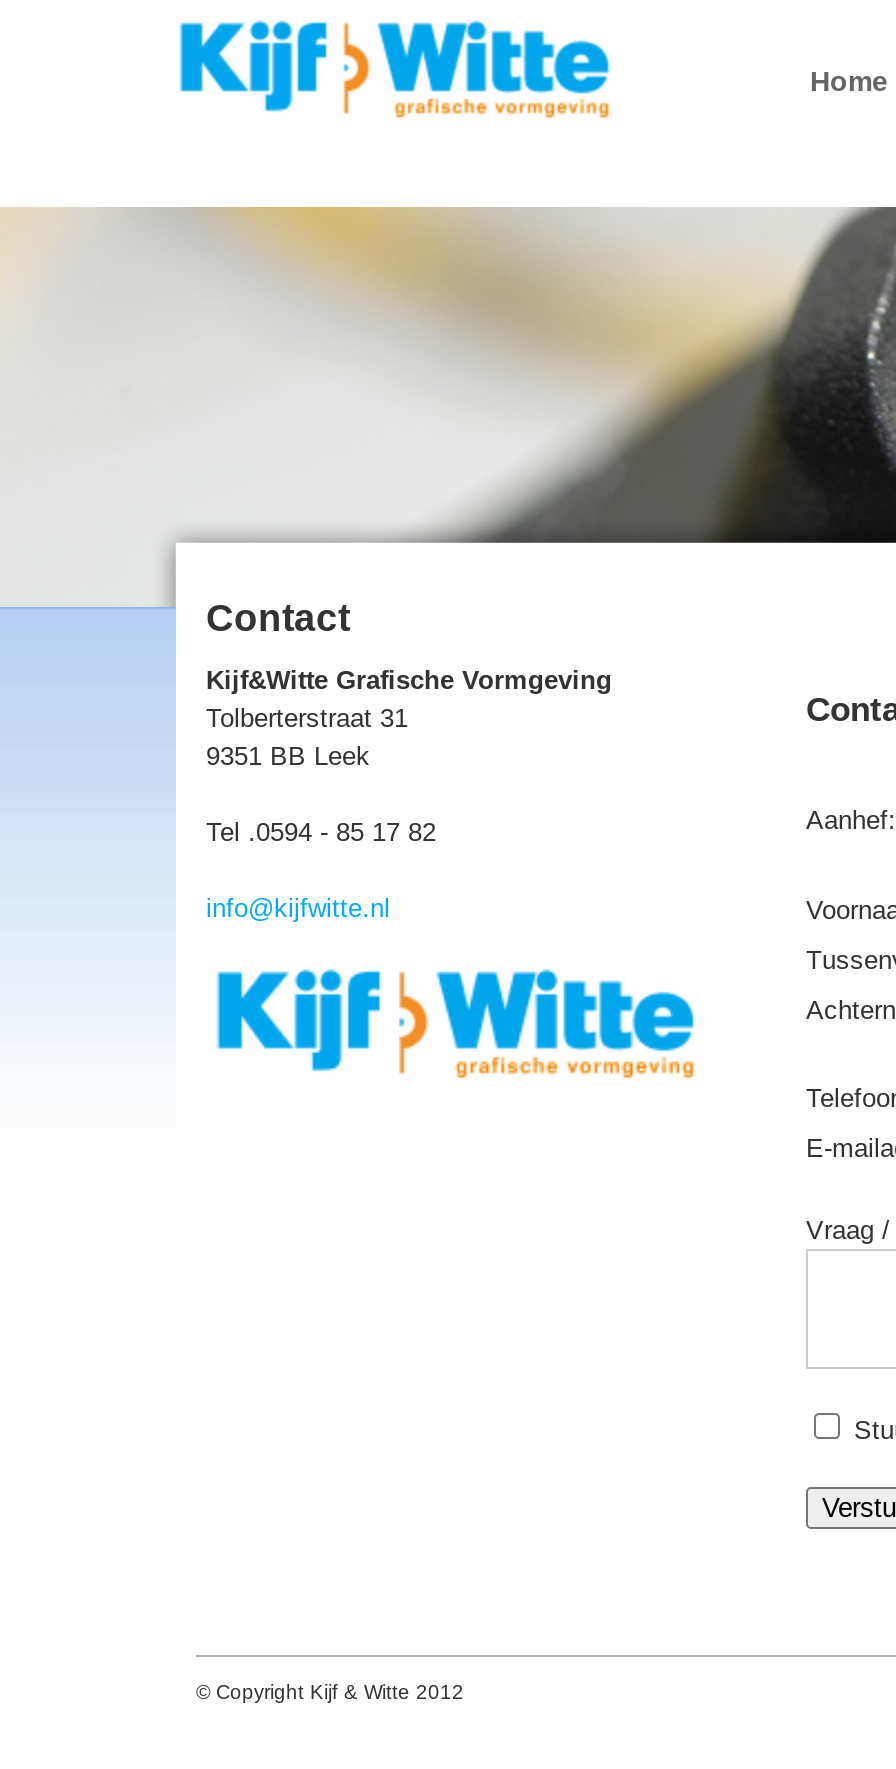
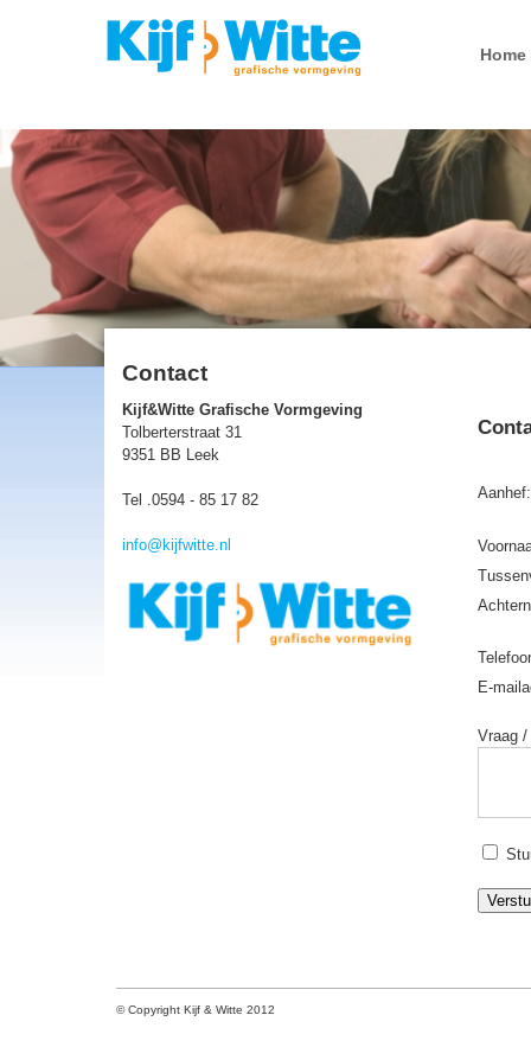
- [image]
+ [image]
